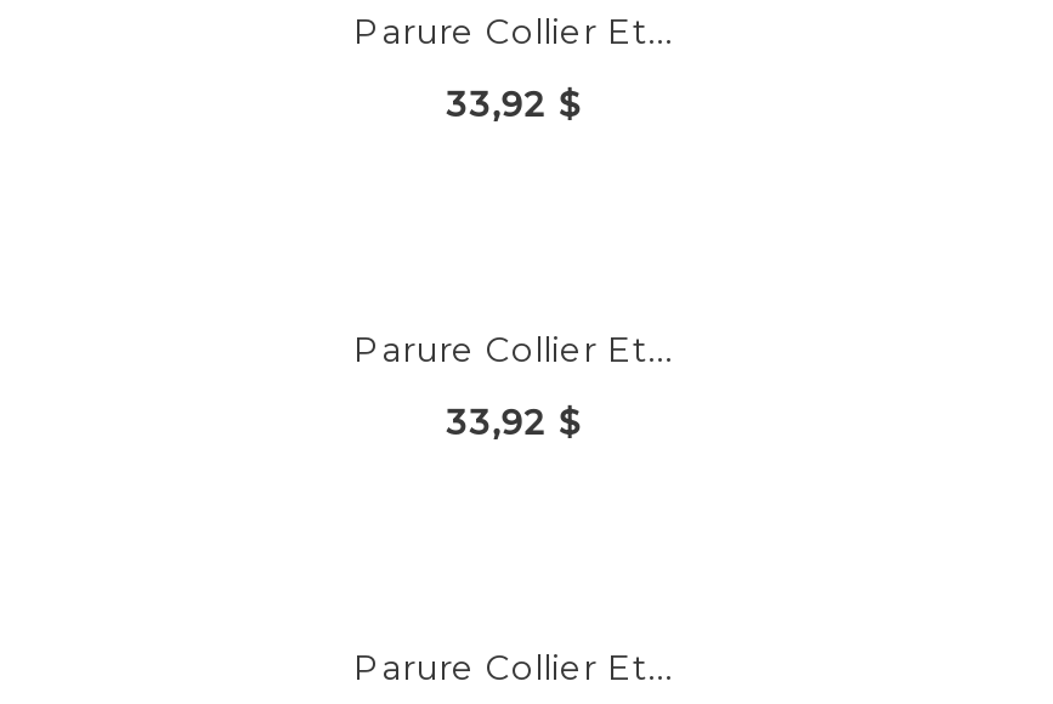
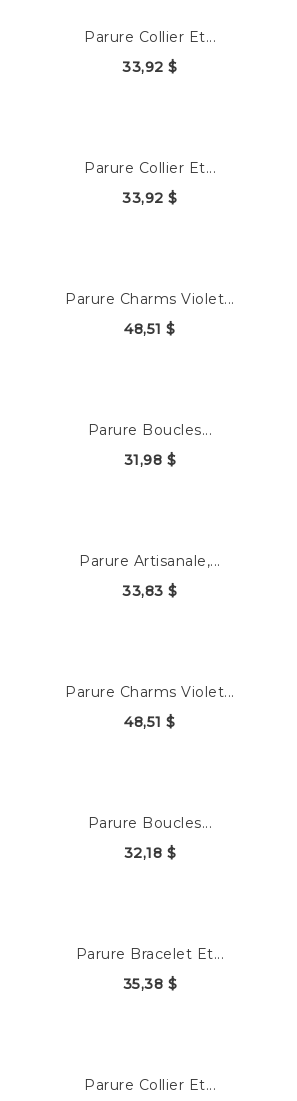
+ Parure Charms Violet...
+ 48,51 $

+ Parure Charms Violet...
+ 48,51 $

+ Parure Bracelet Et...
+ 35,38 $

+ Parure Artisanale,...
+ 33,83 $

+ Parure Boucles...
+ 31,98 $

+ Parure Boucles...
+ 32,18 $
